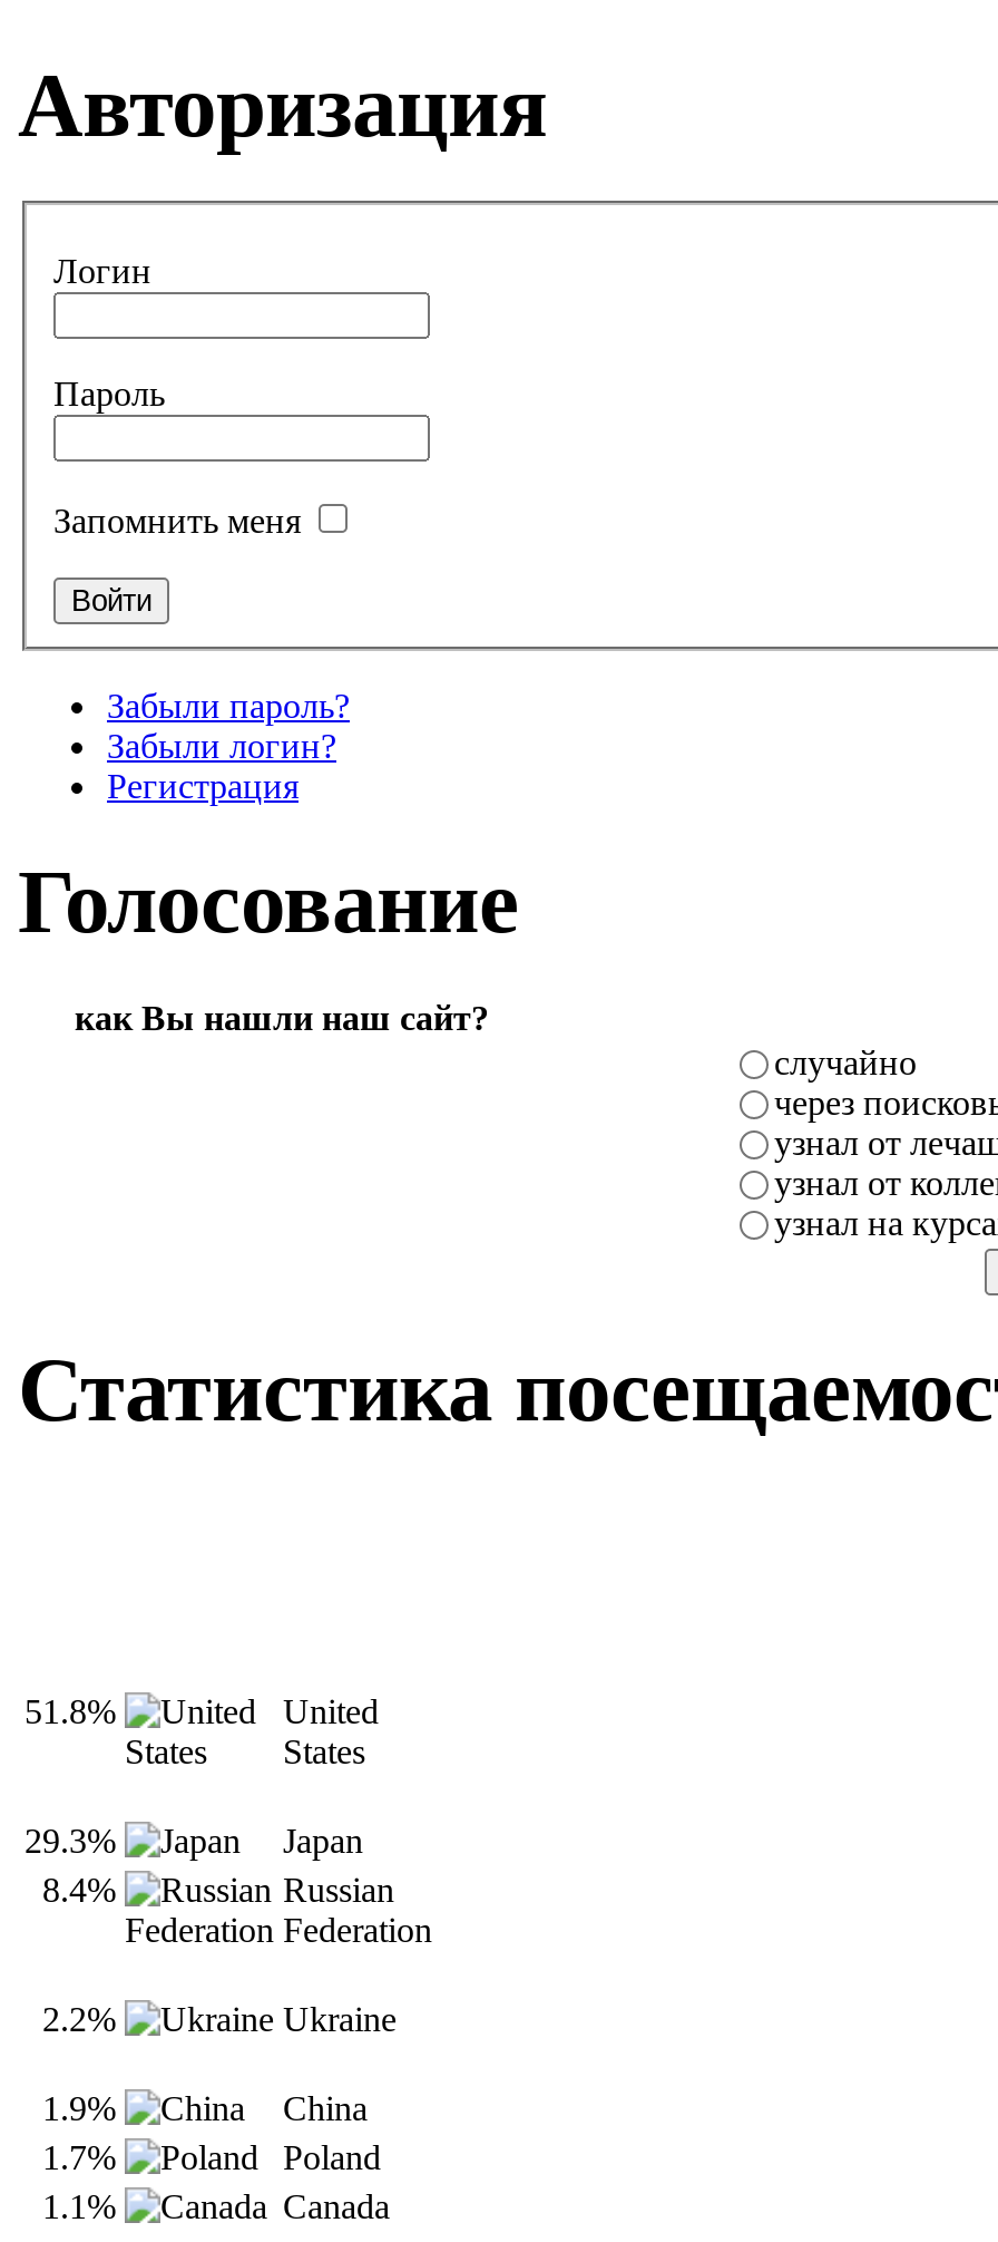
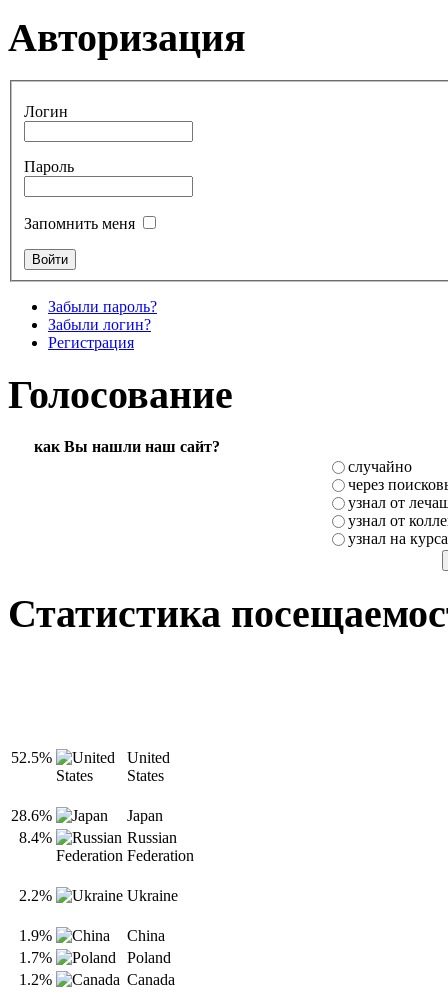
- 51.8%
+ 52.5%

- 29.3%
+ 28.6%

- 1.1%
+ 1.2%
